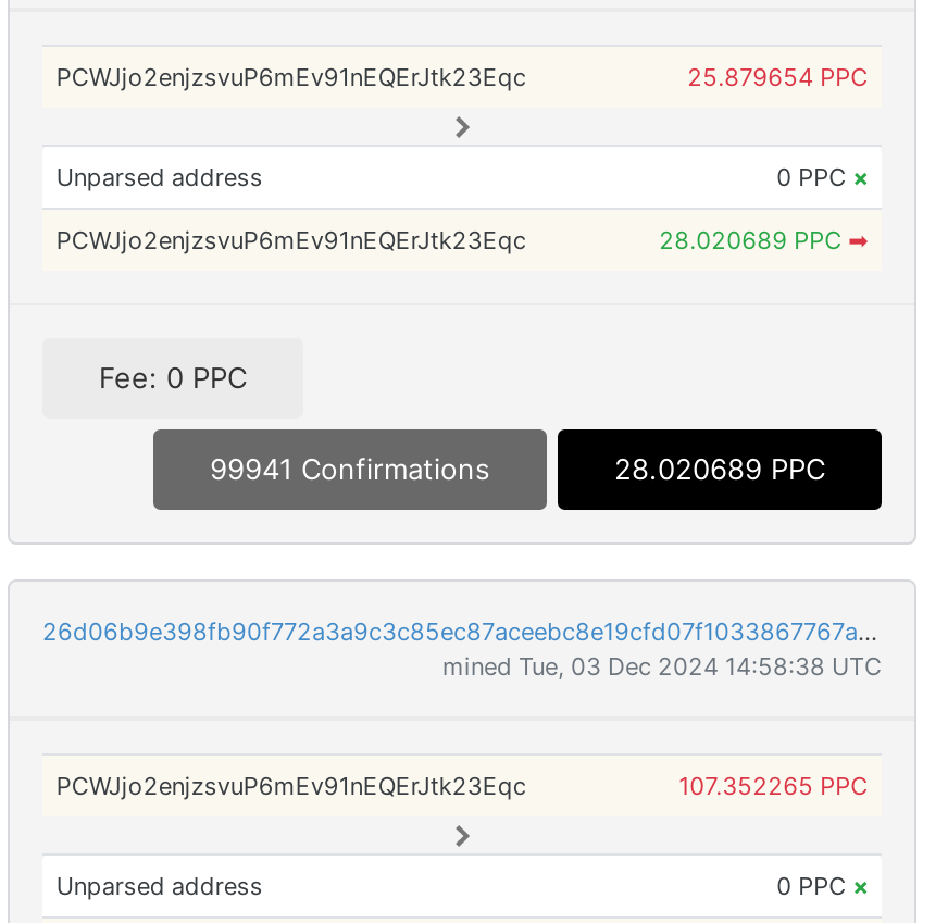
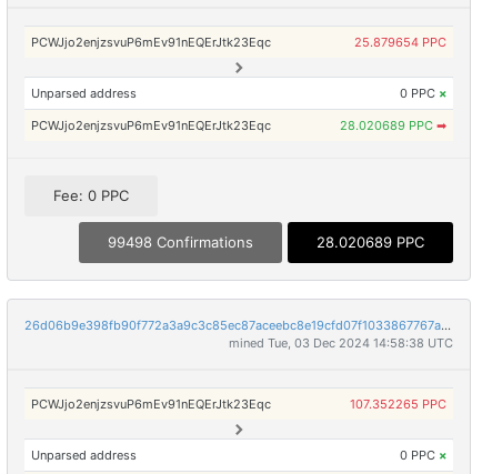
- 99941 Confirmations
+ 99498 Confirmations
